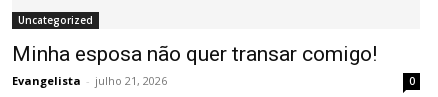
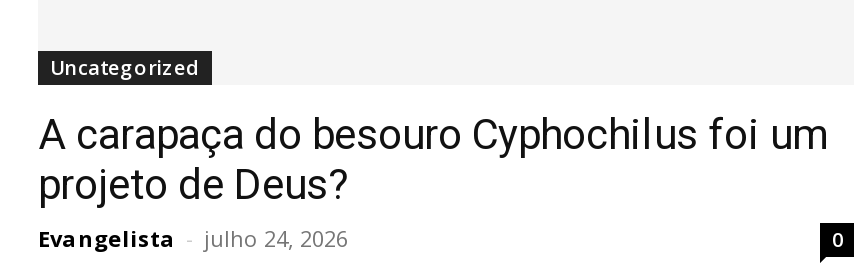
- Minha esposa não quer transar comigo!
- Evangelista - julho 21, 2026
+ A carapaça do besouro Cyphochilus foi um
+ projeto de Deus?
+ Evangelista - julho 24, 2026
